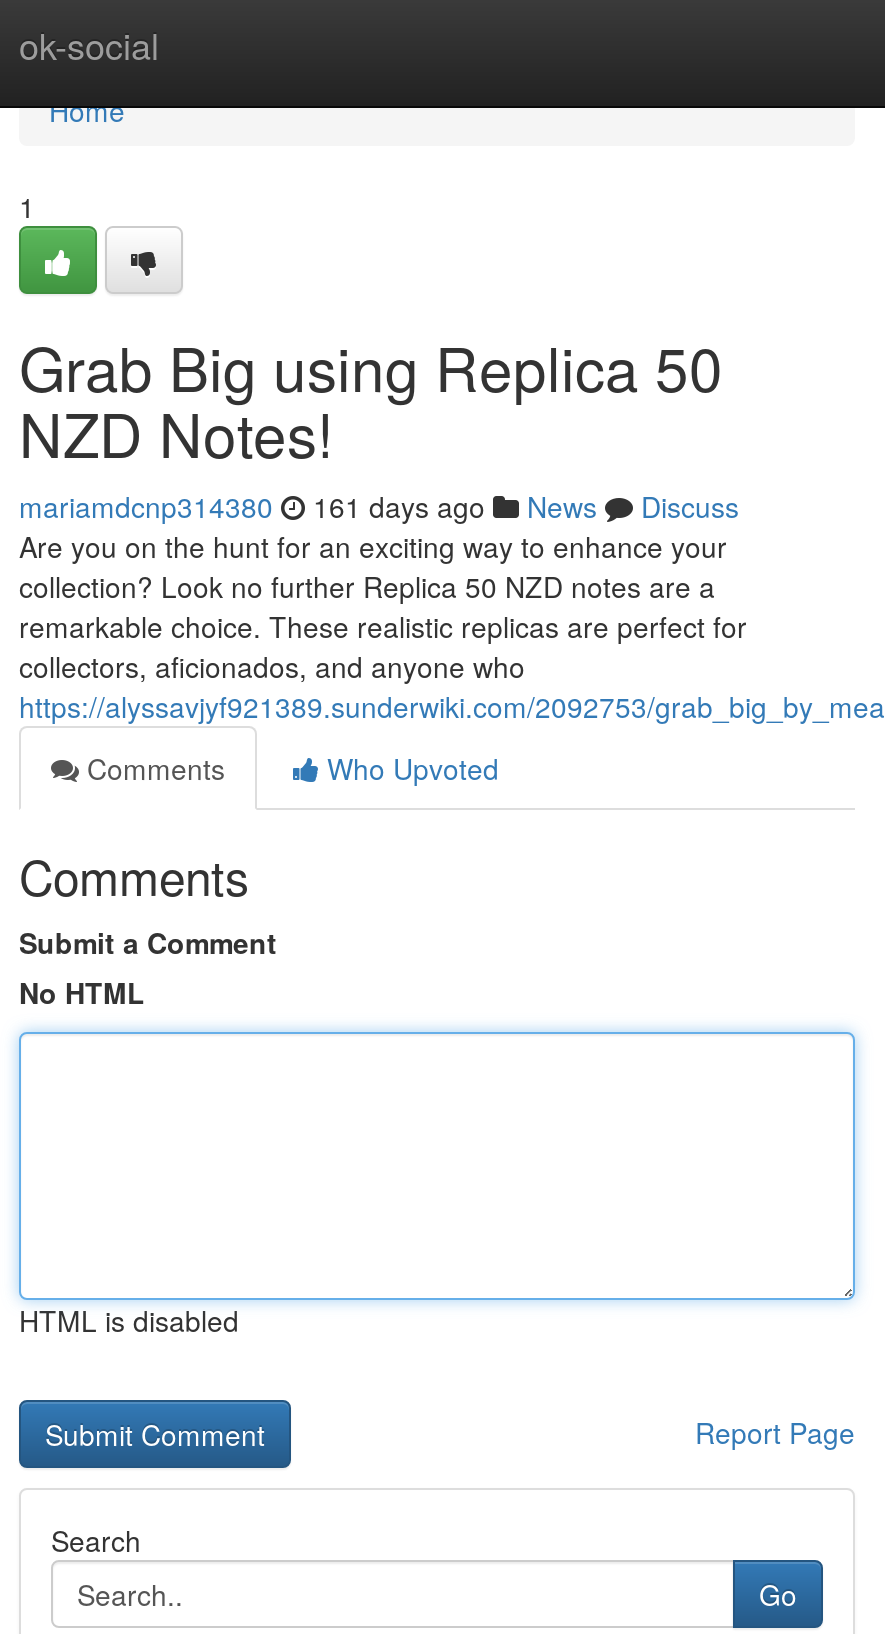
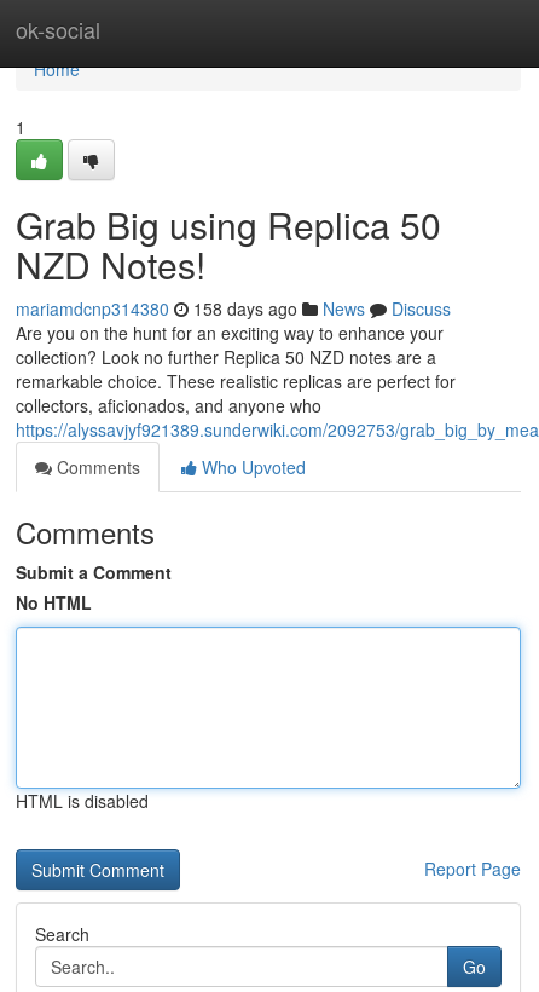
- mariamdcnp314380 161 days ago News Discuss
+ mariamdcnp314380 158 days ago News Discuss
